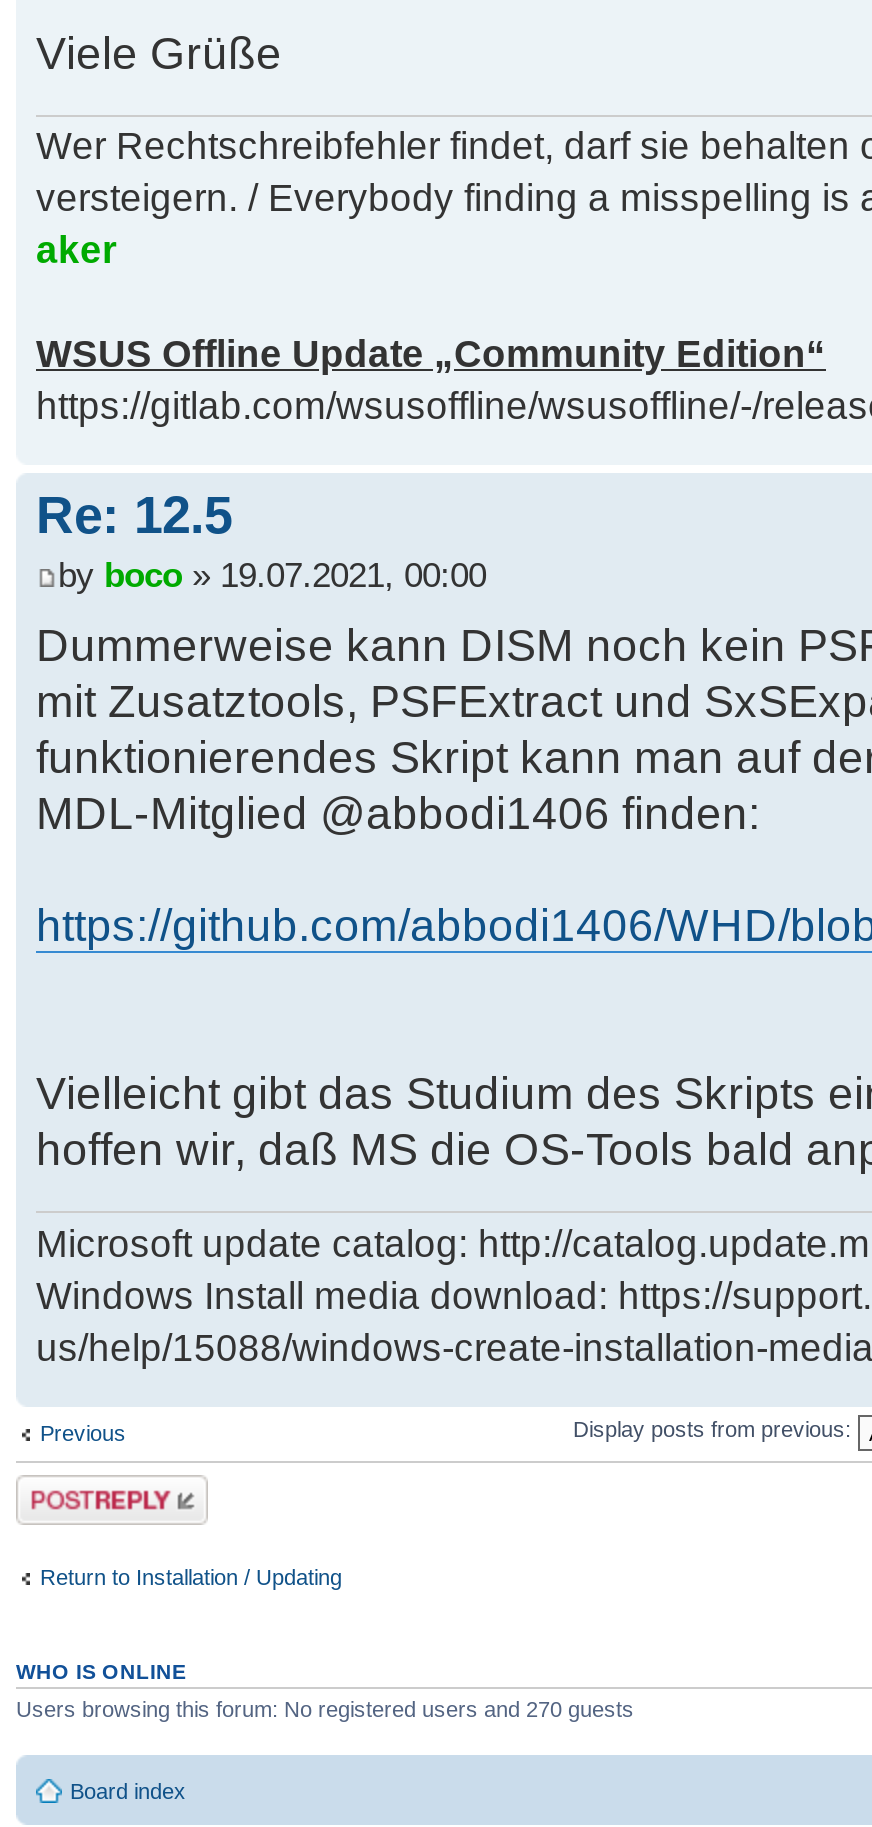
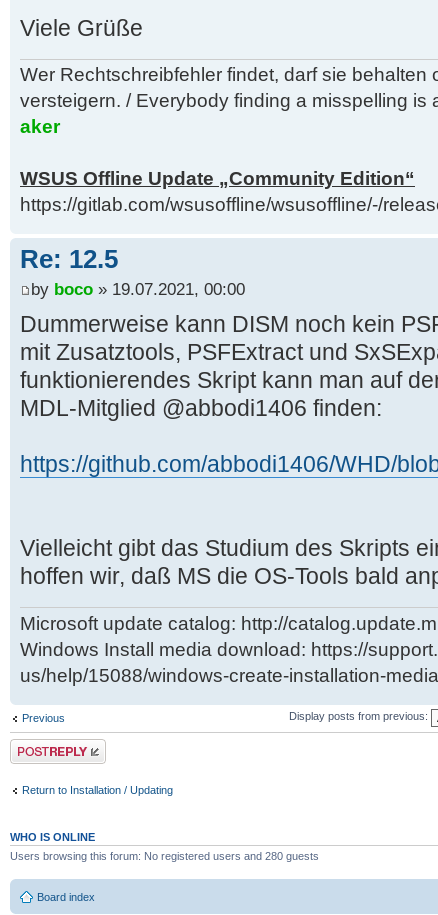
- Users browsing this forum: No registered users and 270 guests
+ Users browsing this forum: No registered users and 280 guests
